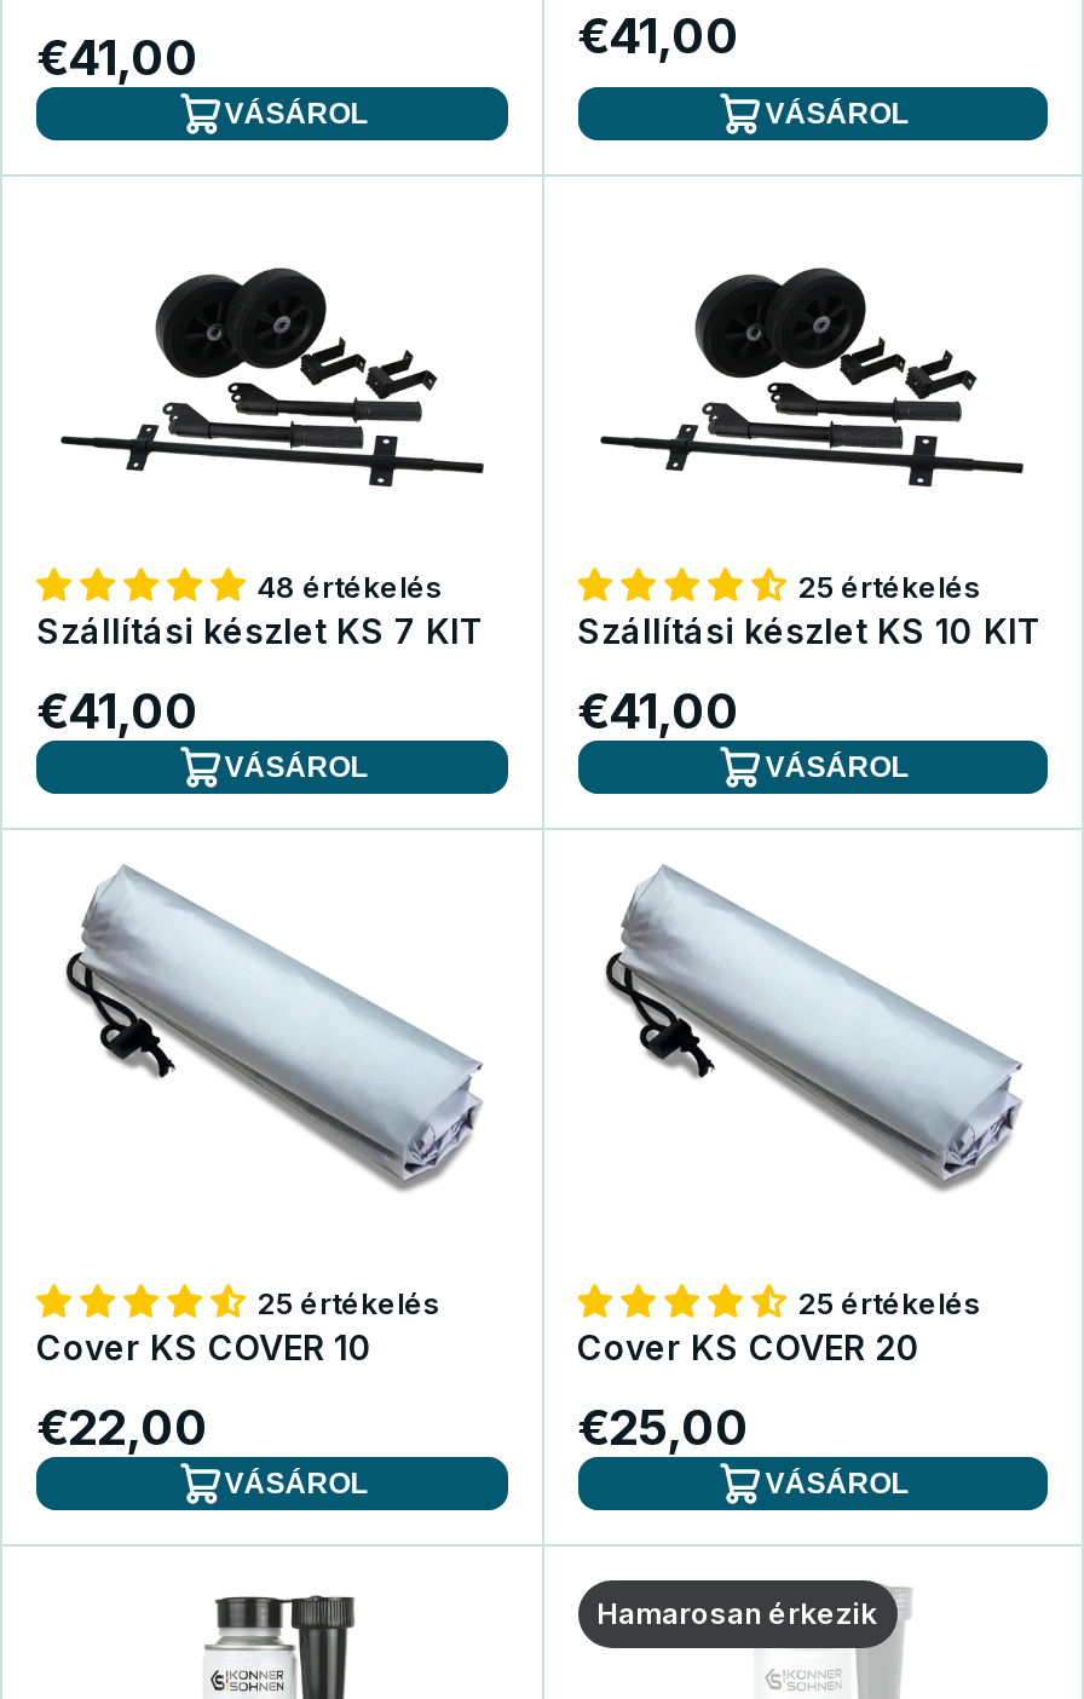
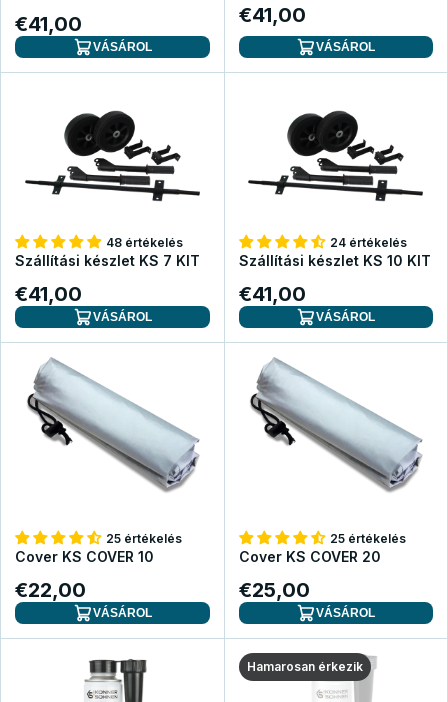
- 25 értékelés
+ 24 értékelés
